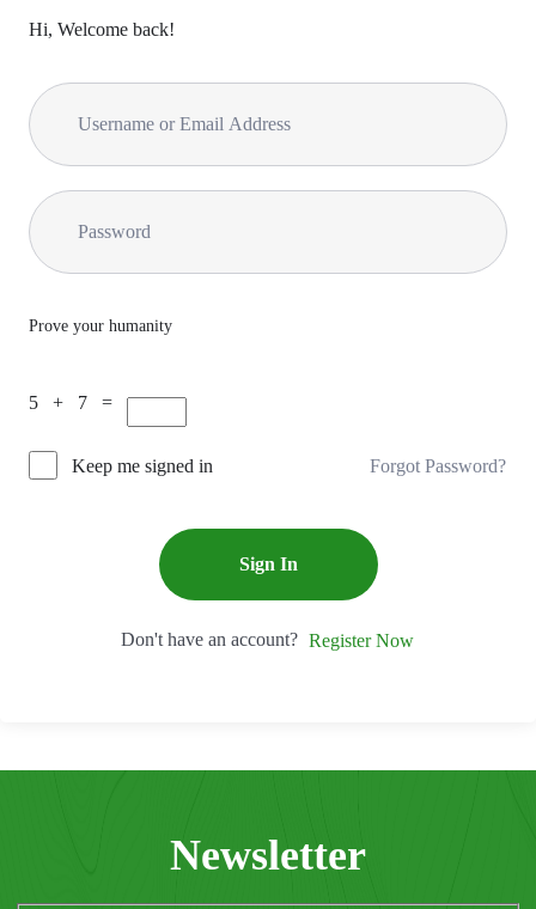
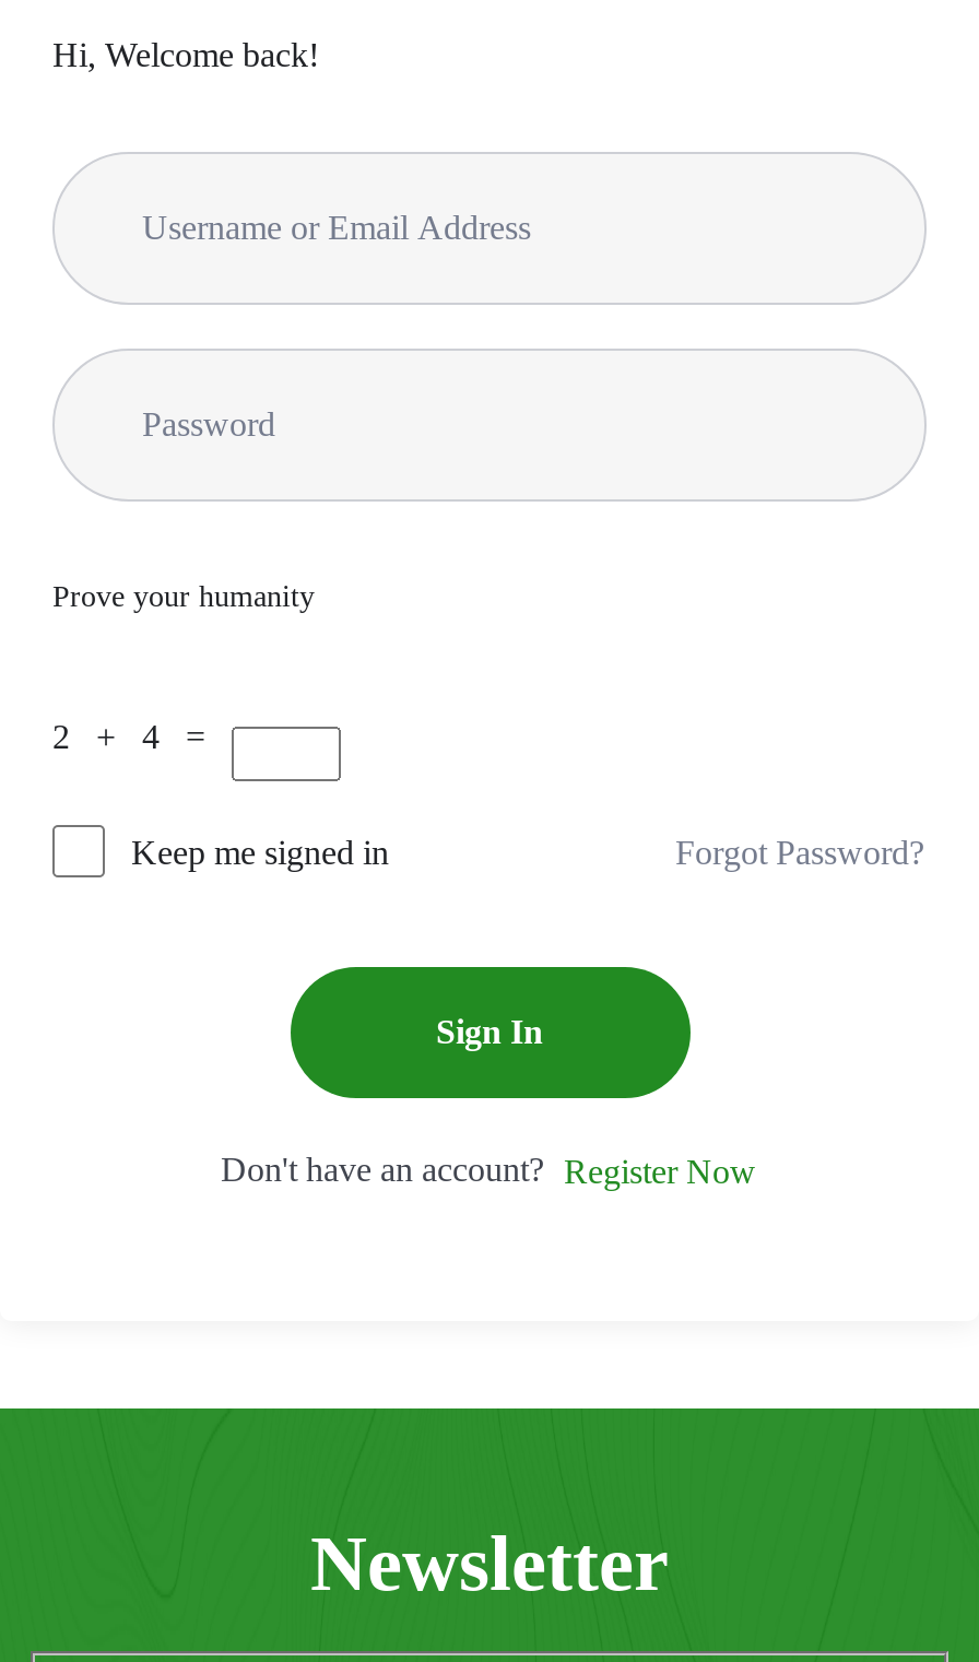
- 5 + 7 =
+ 2 + 4 =
